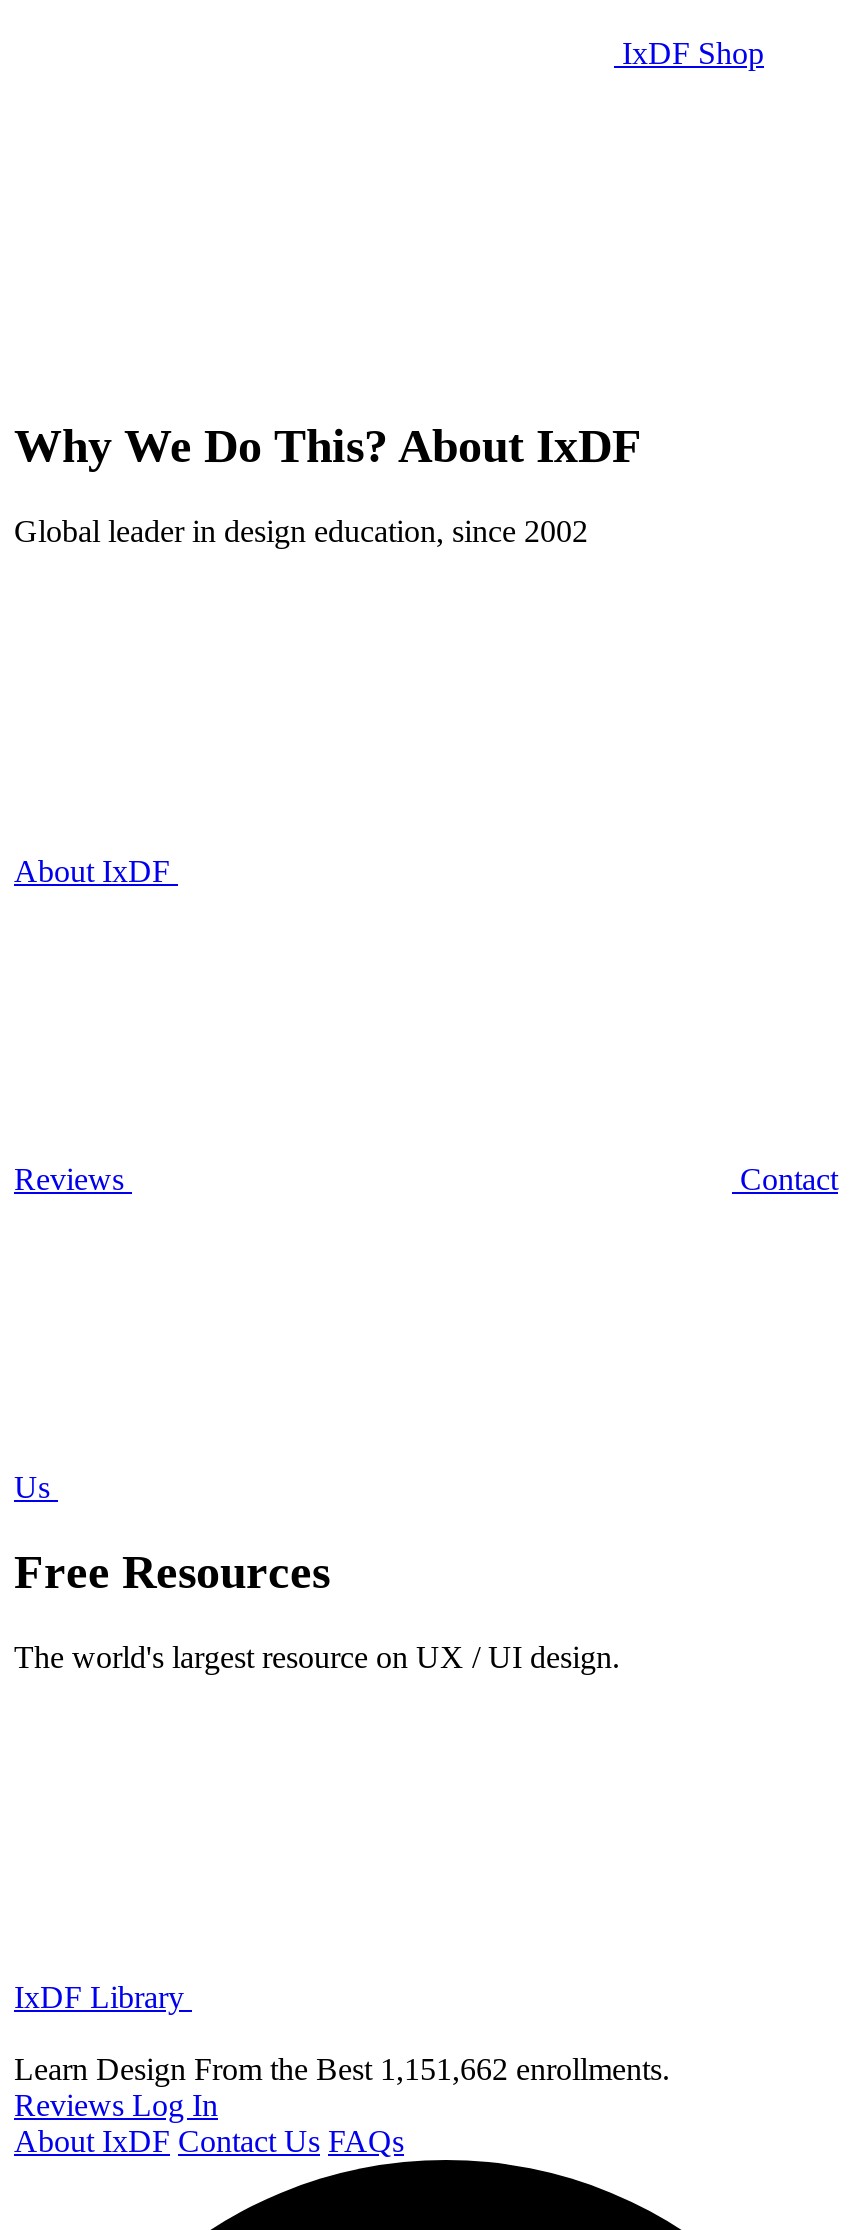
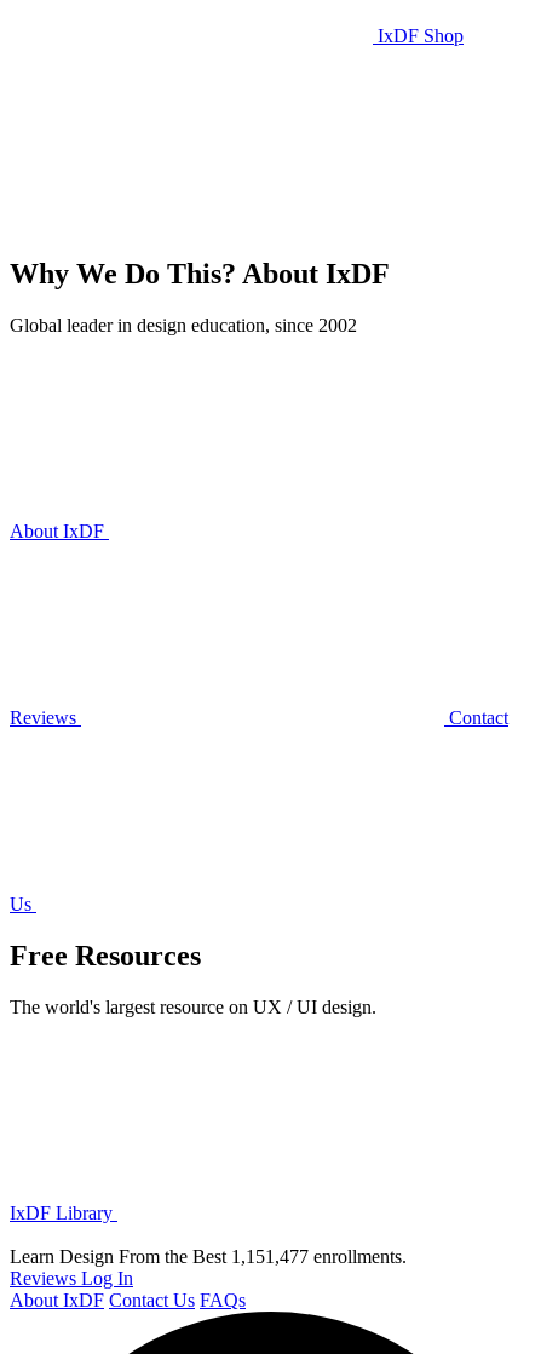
- Learn Design From the Best 1,151,662 enrollments.
+ Learn Design From the Best 1,151,477 enrollments.
